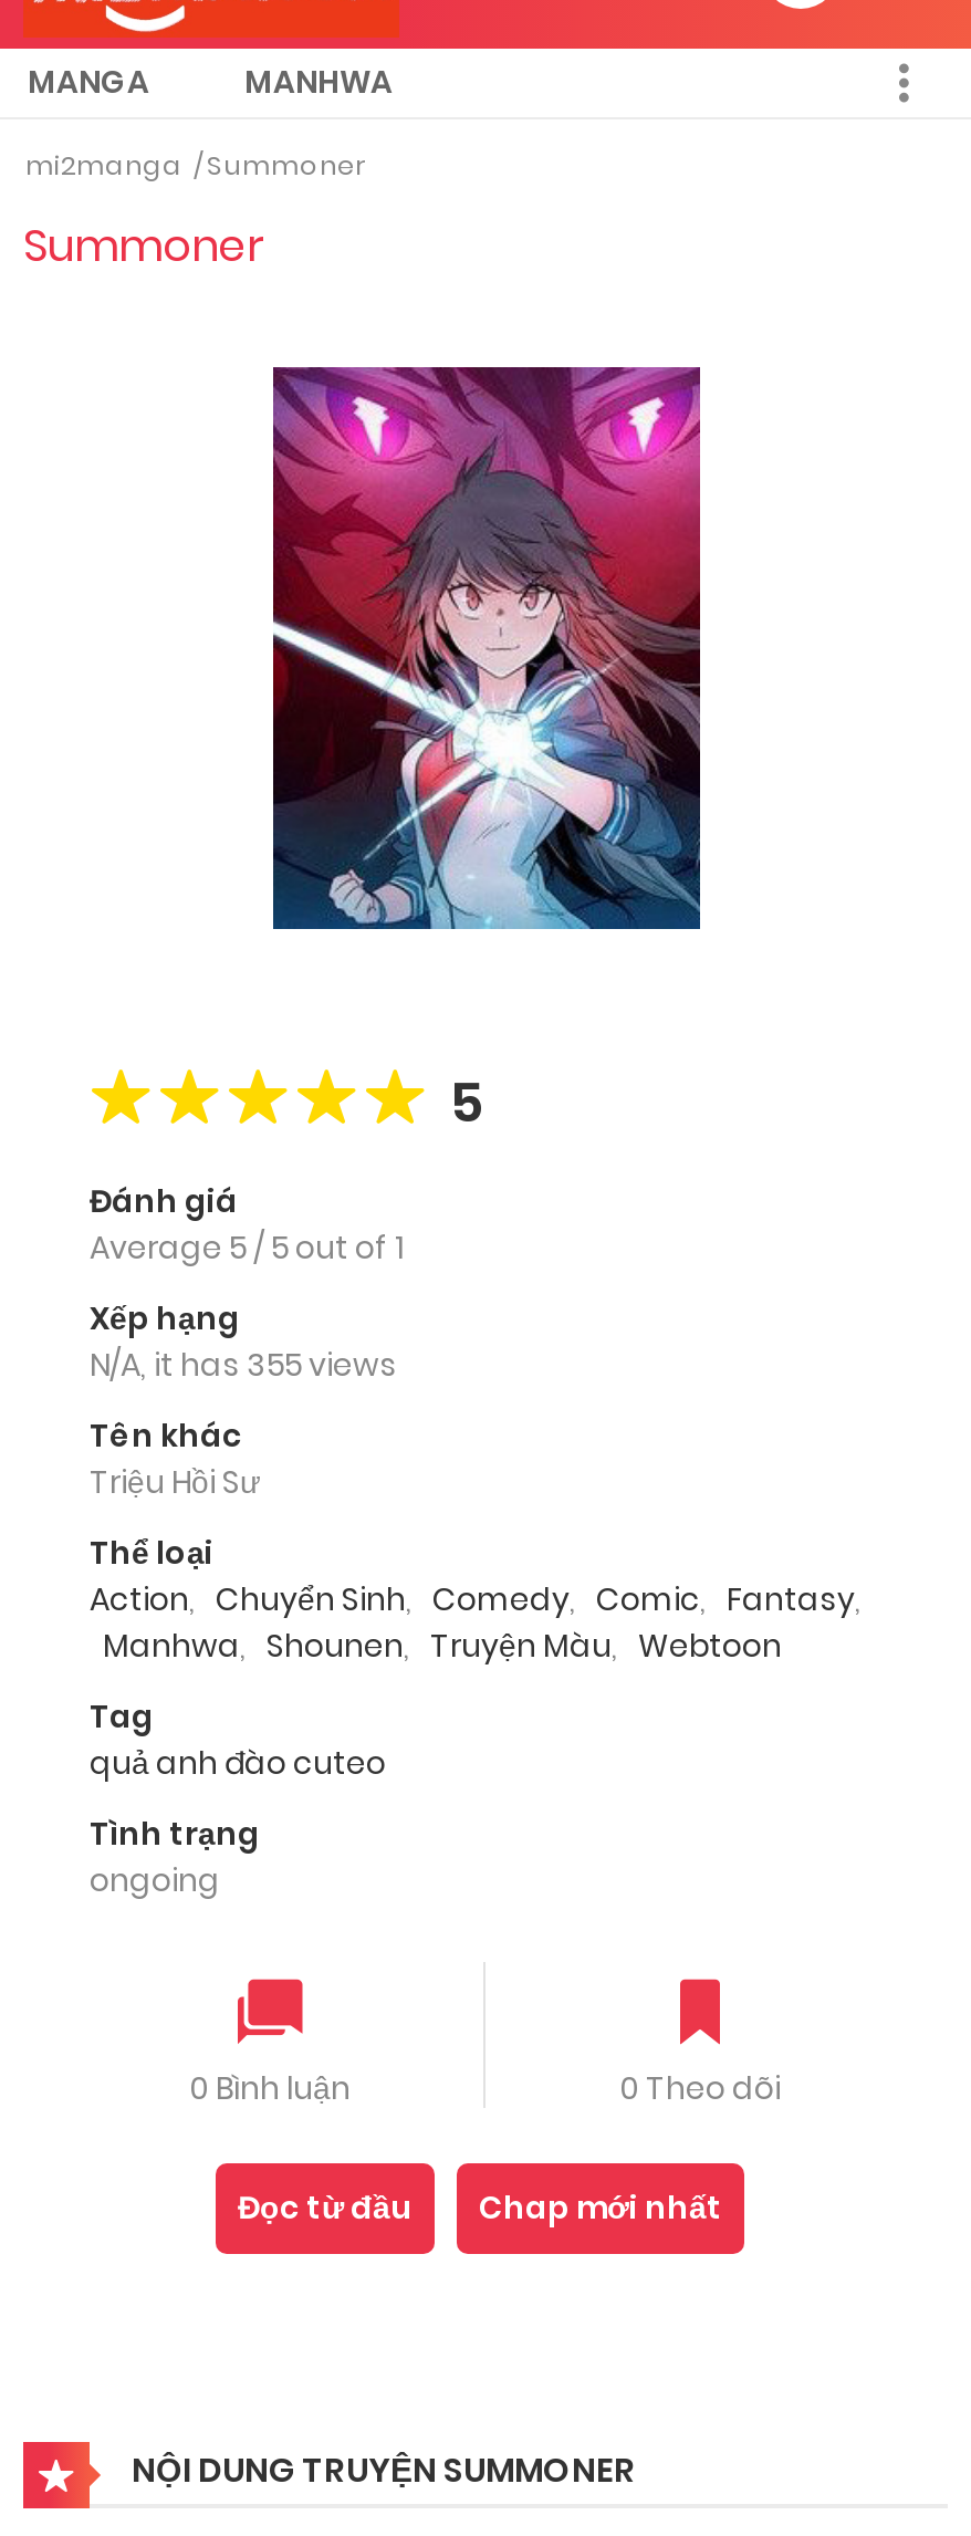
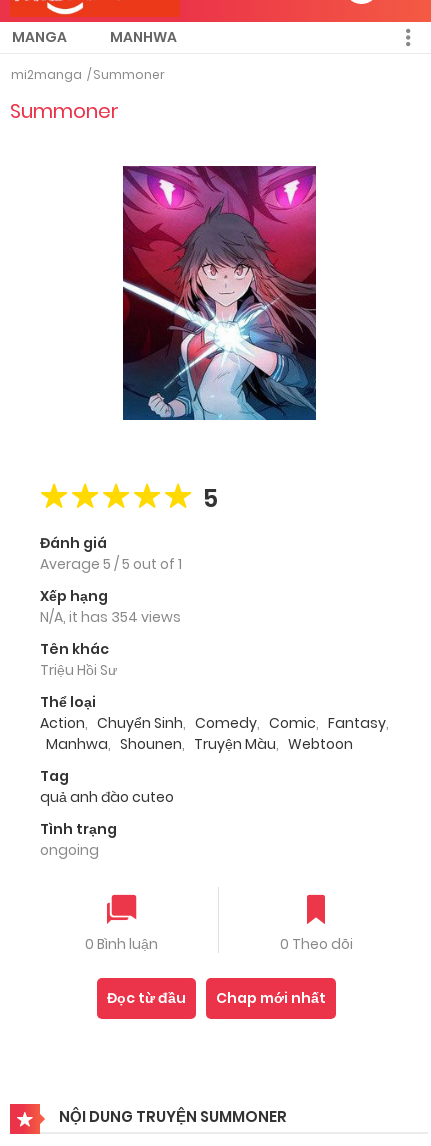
- N/A, it has 355 views
+ N/A, it has 354 views
